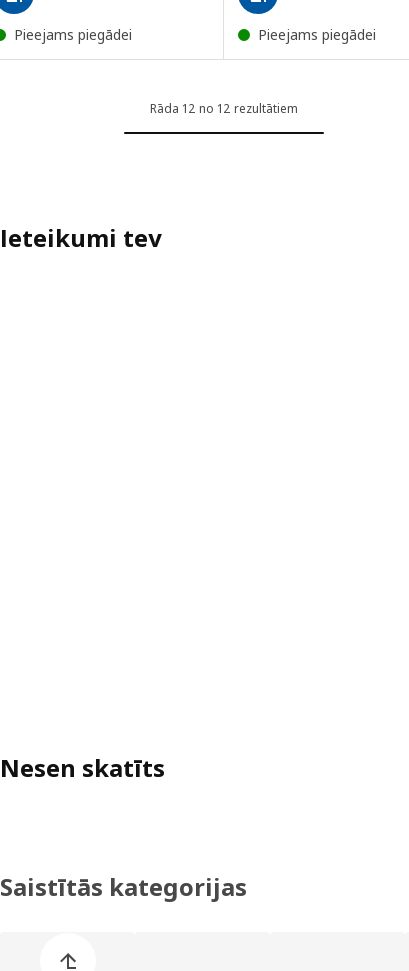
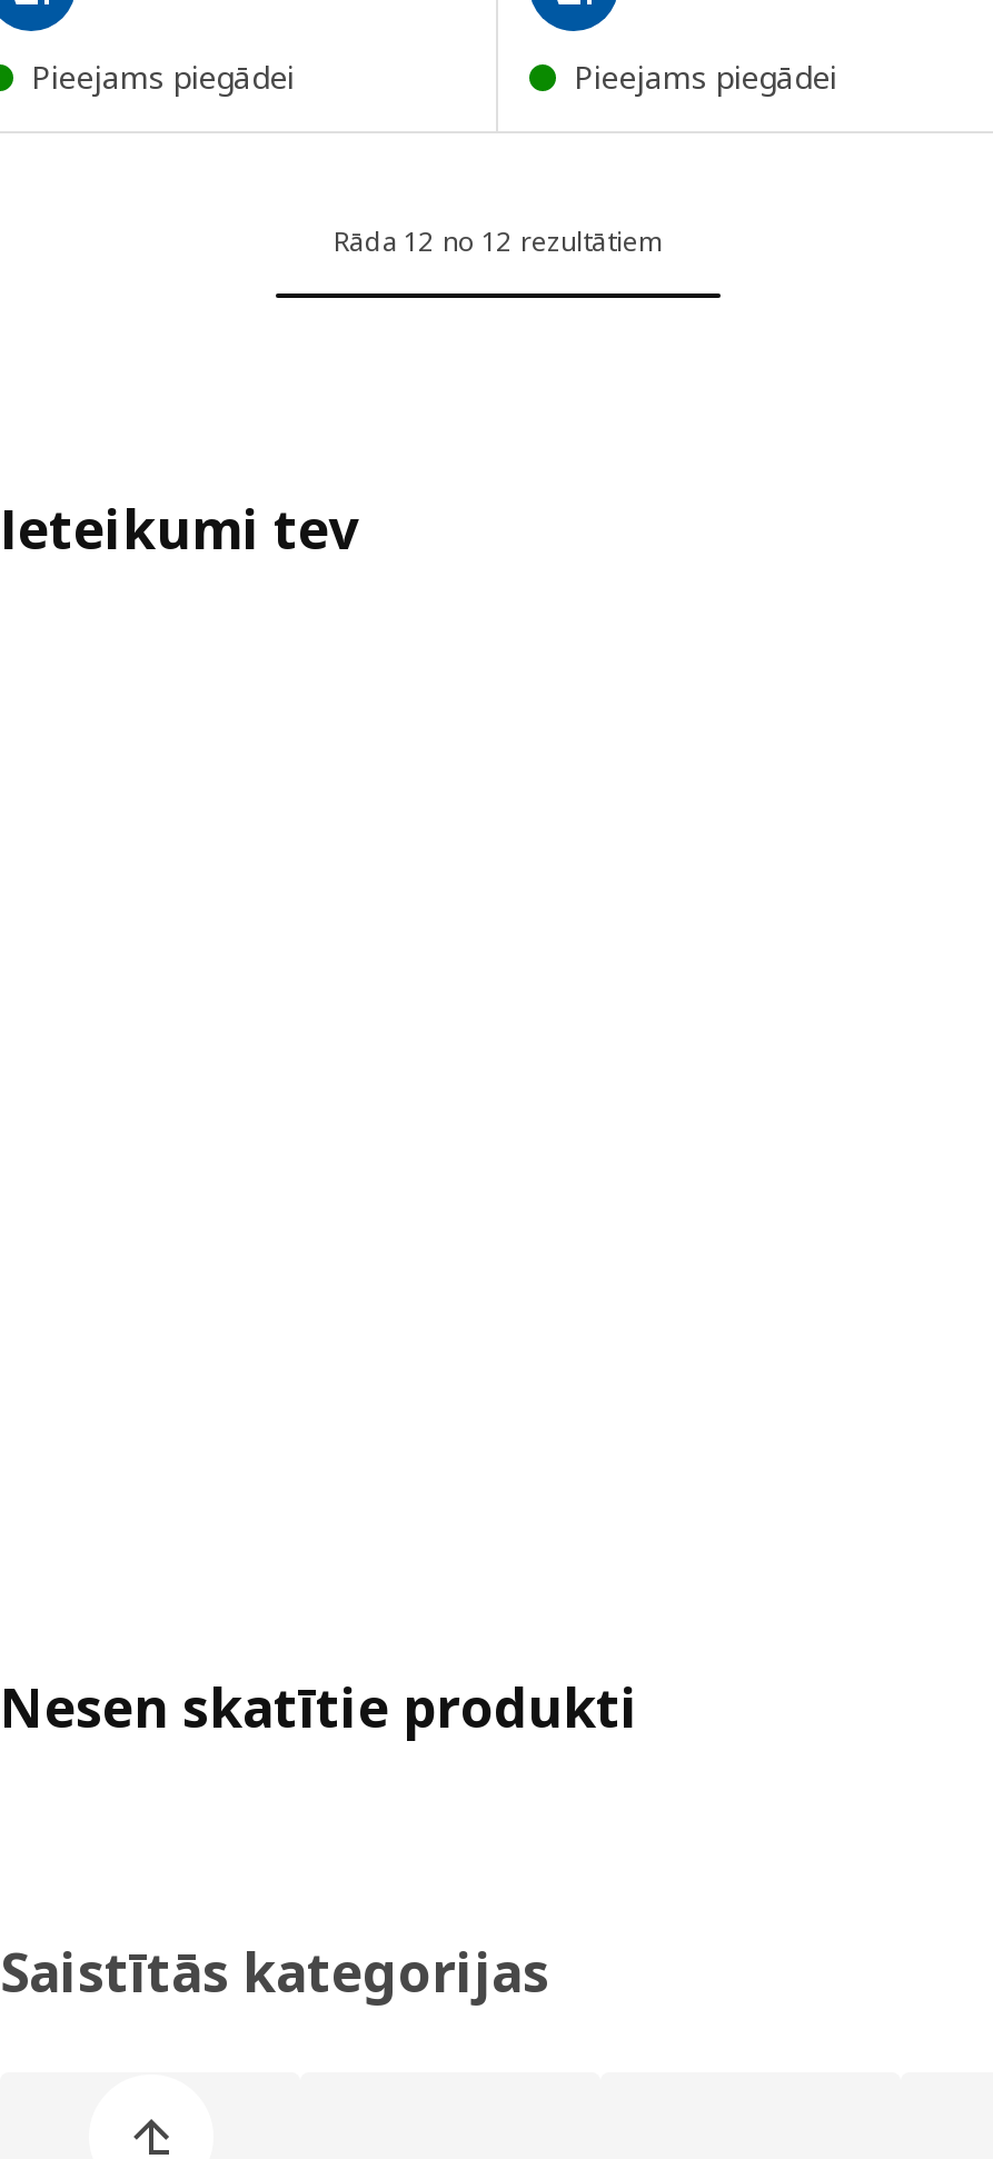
- Nesen skatīts
+ Nesen skatītie produkti
